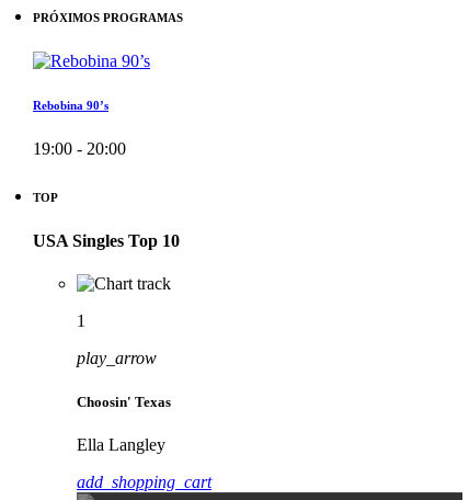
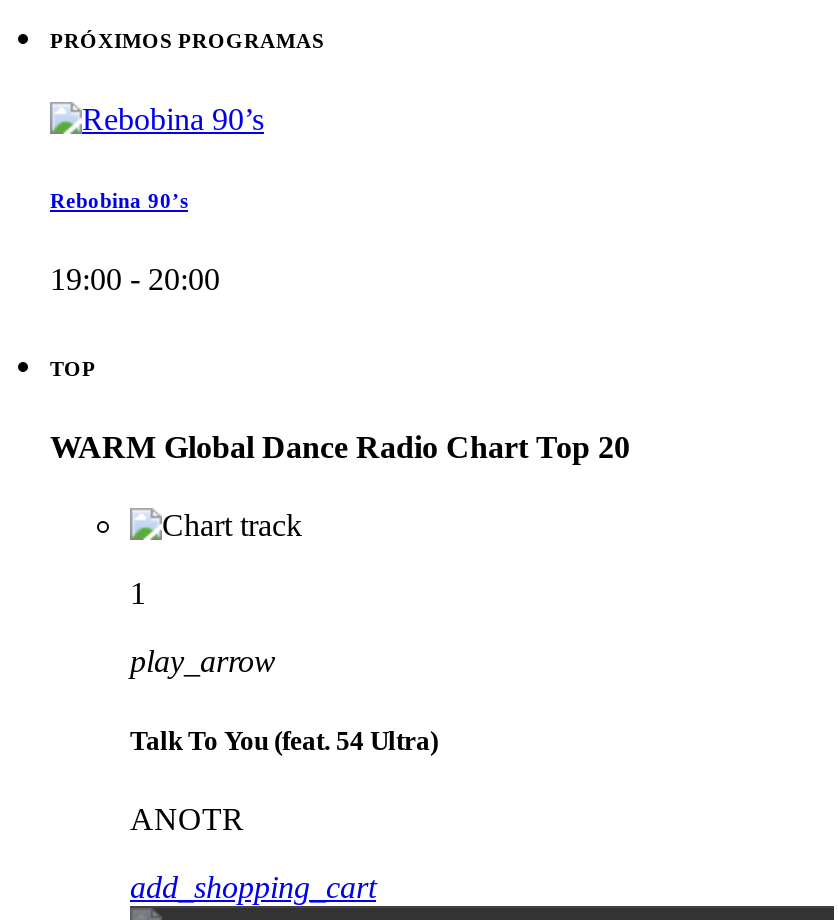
- USA Singles Top 10
+ WARM Global Dance Radio Chart Top 20

- Choosin' Texas
+ Talk To You (feat. 54 Ultra)

- Ella Langley
+ ANOTR
